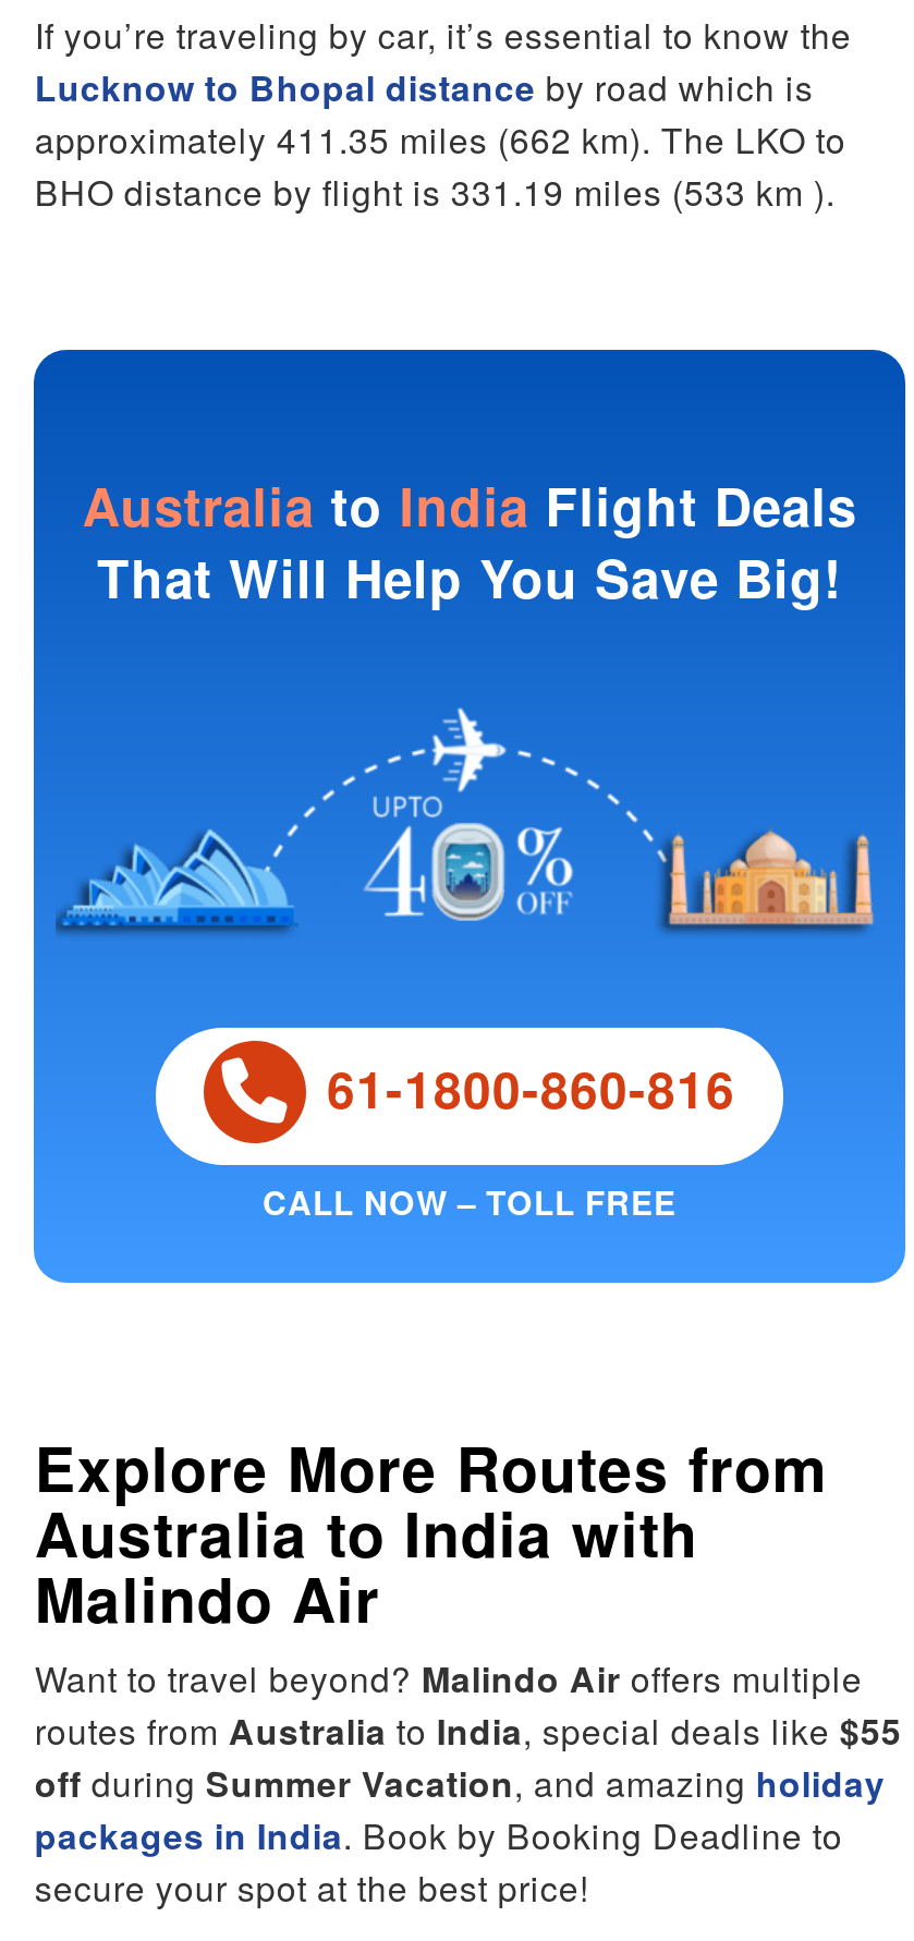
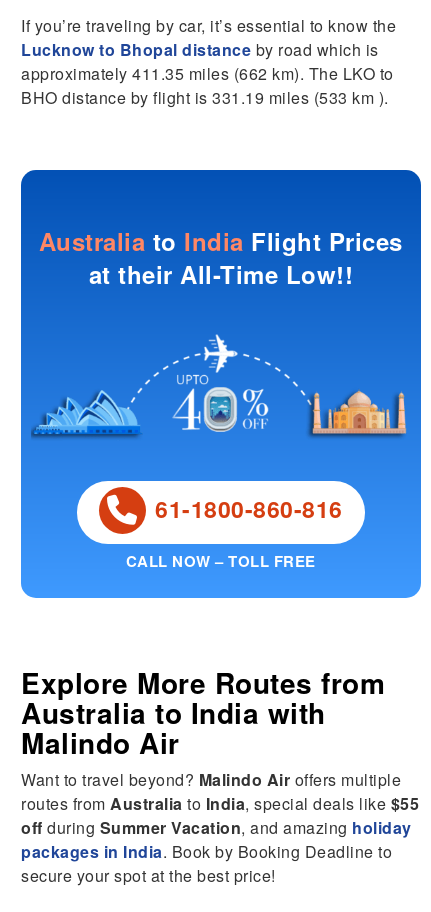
- Australia to India Flight Deals
- That Will Help You Save Big!
+ Australia to India Flight Prices
+ at their All-Time Low!!
